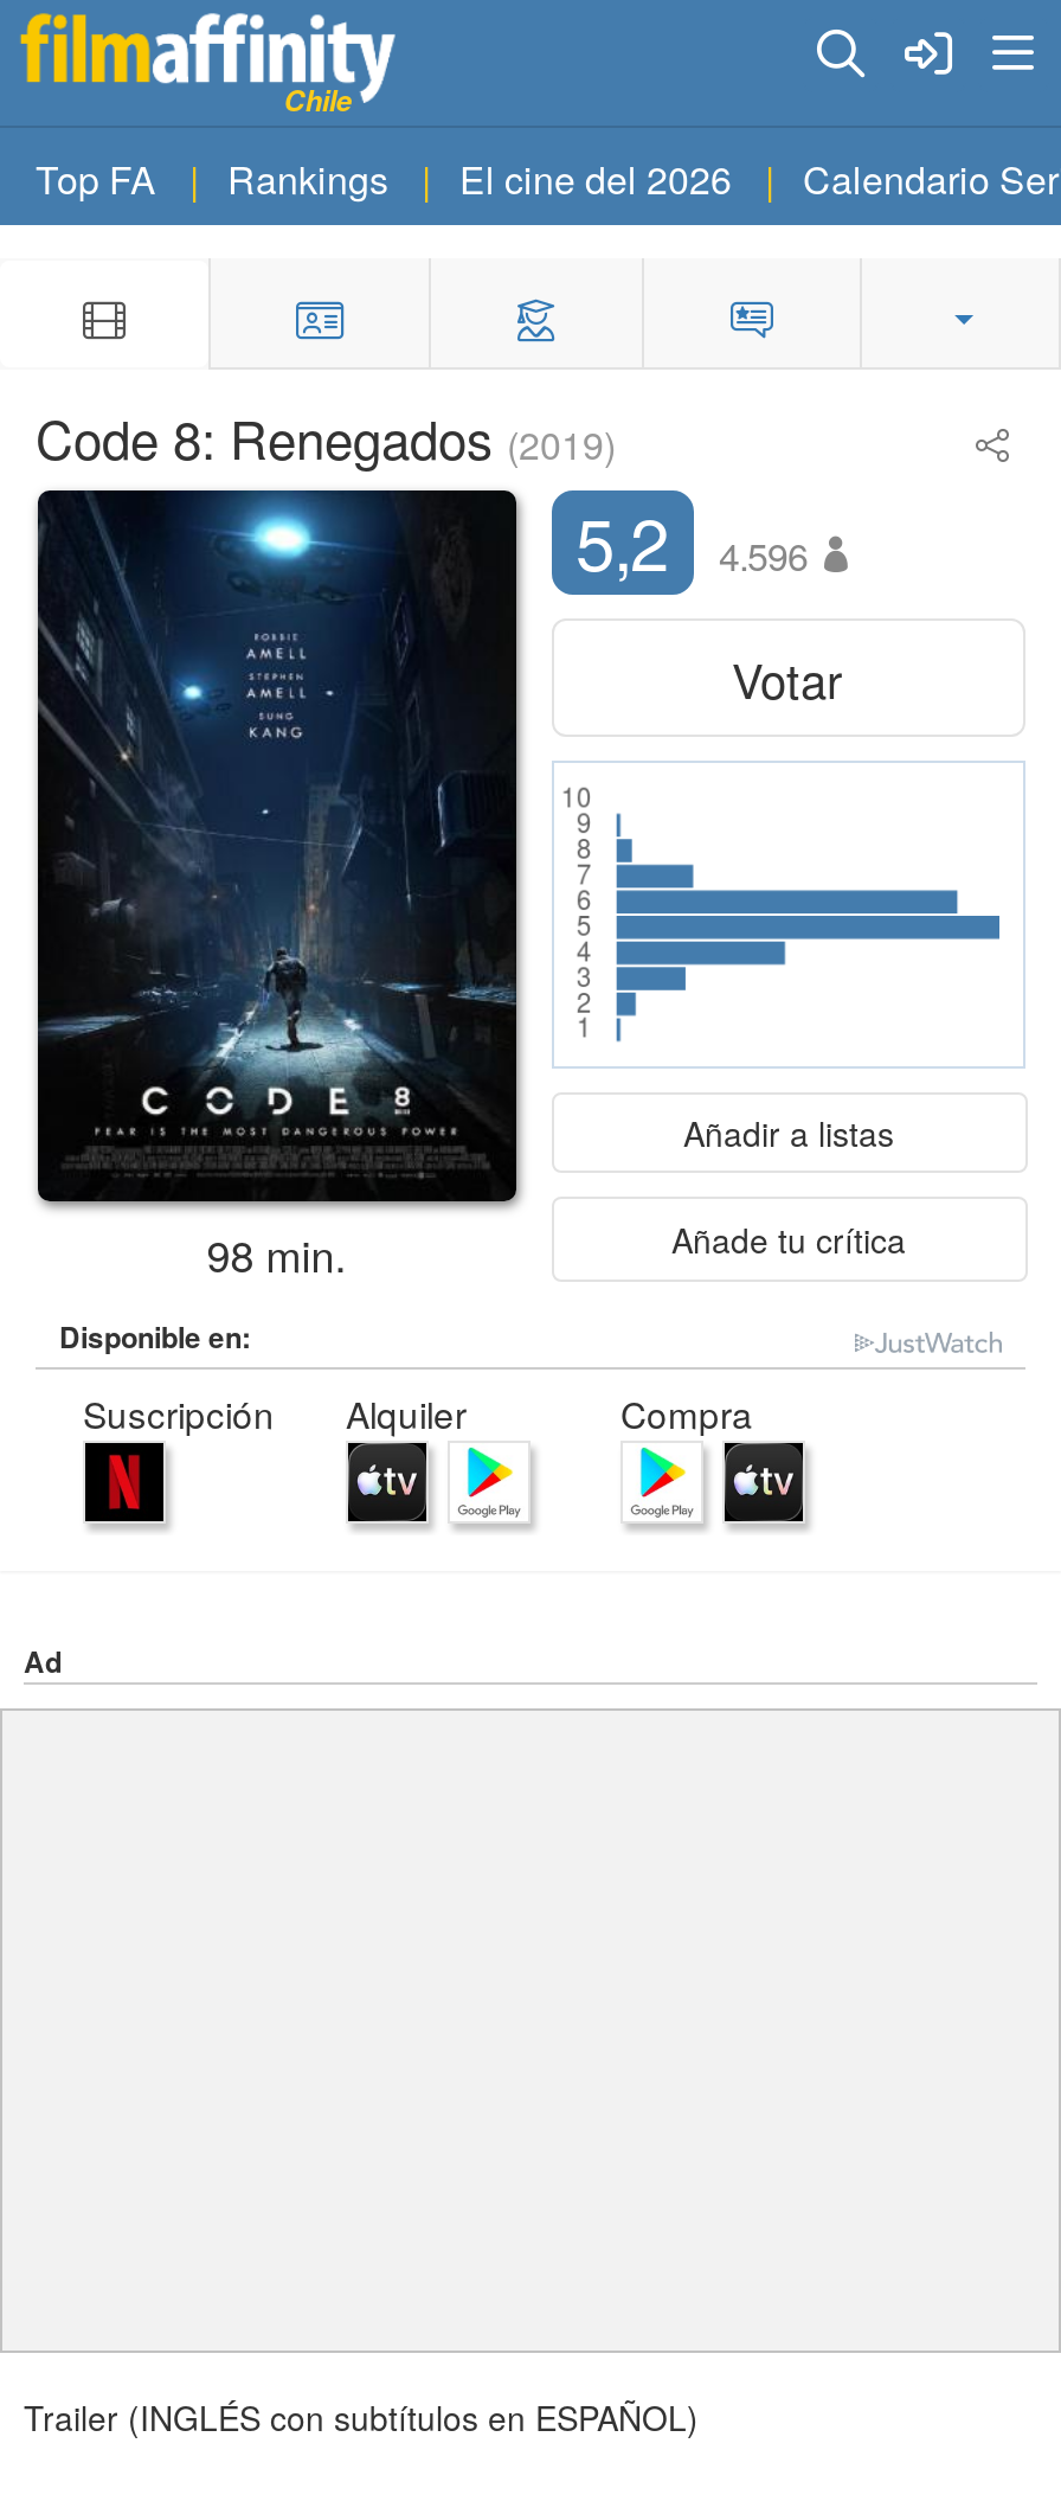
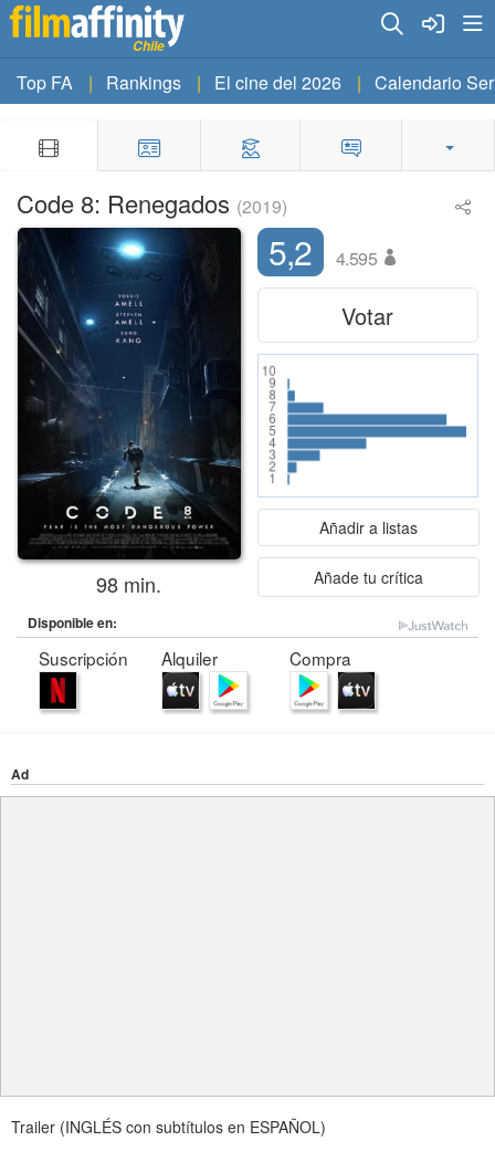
- 5,2 4.596
+ 5,2 4.595
